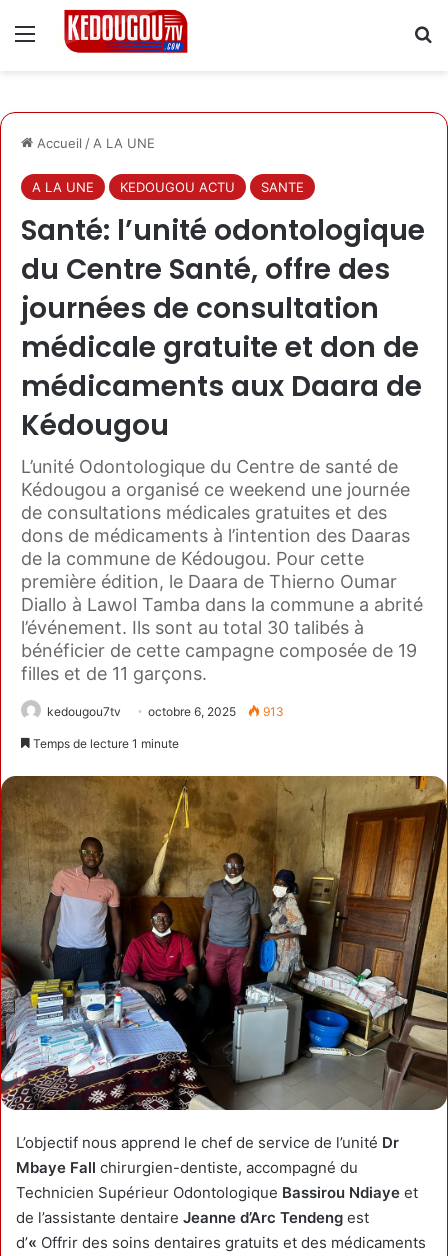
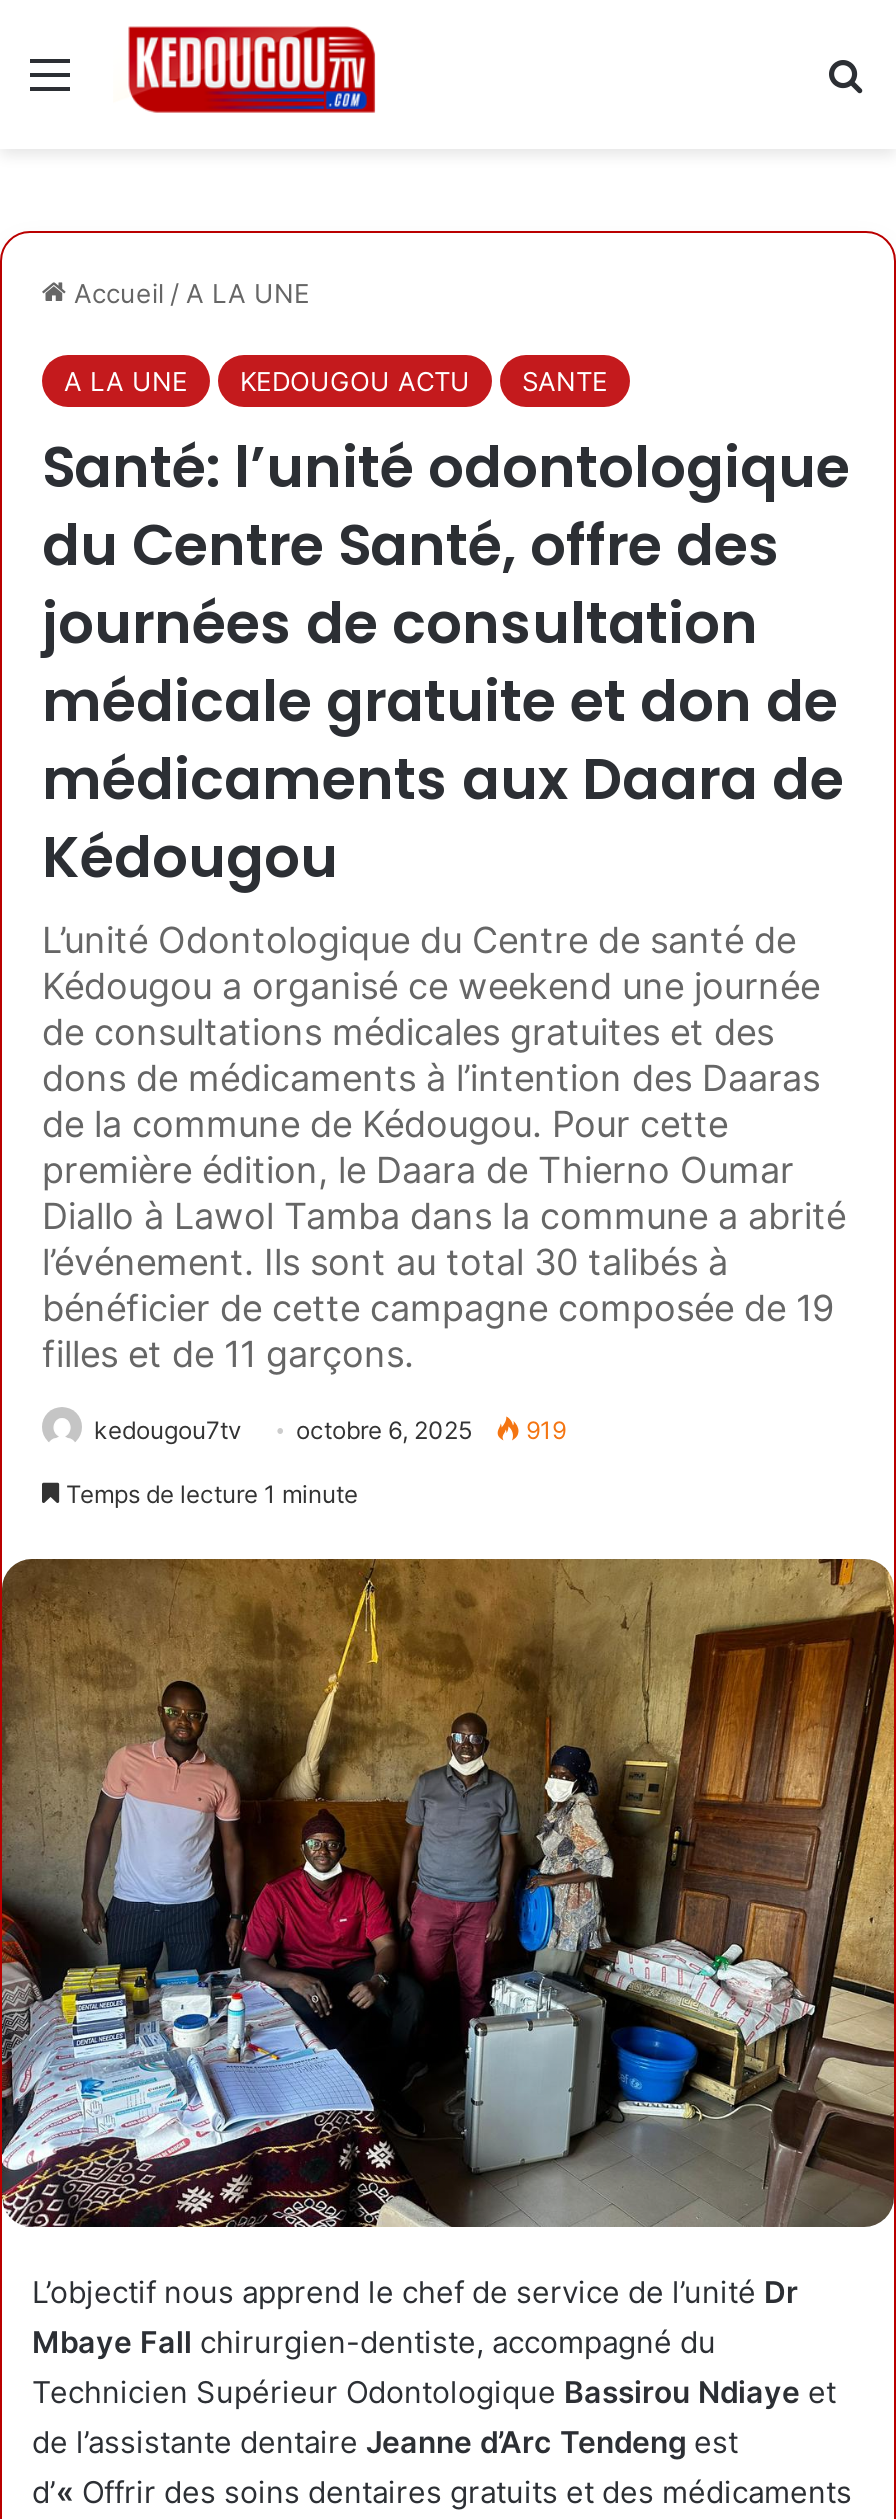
- kedougou7tv octobre 6, 2025 913
+ kedougou7tv octobre 6, 2025 919
